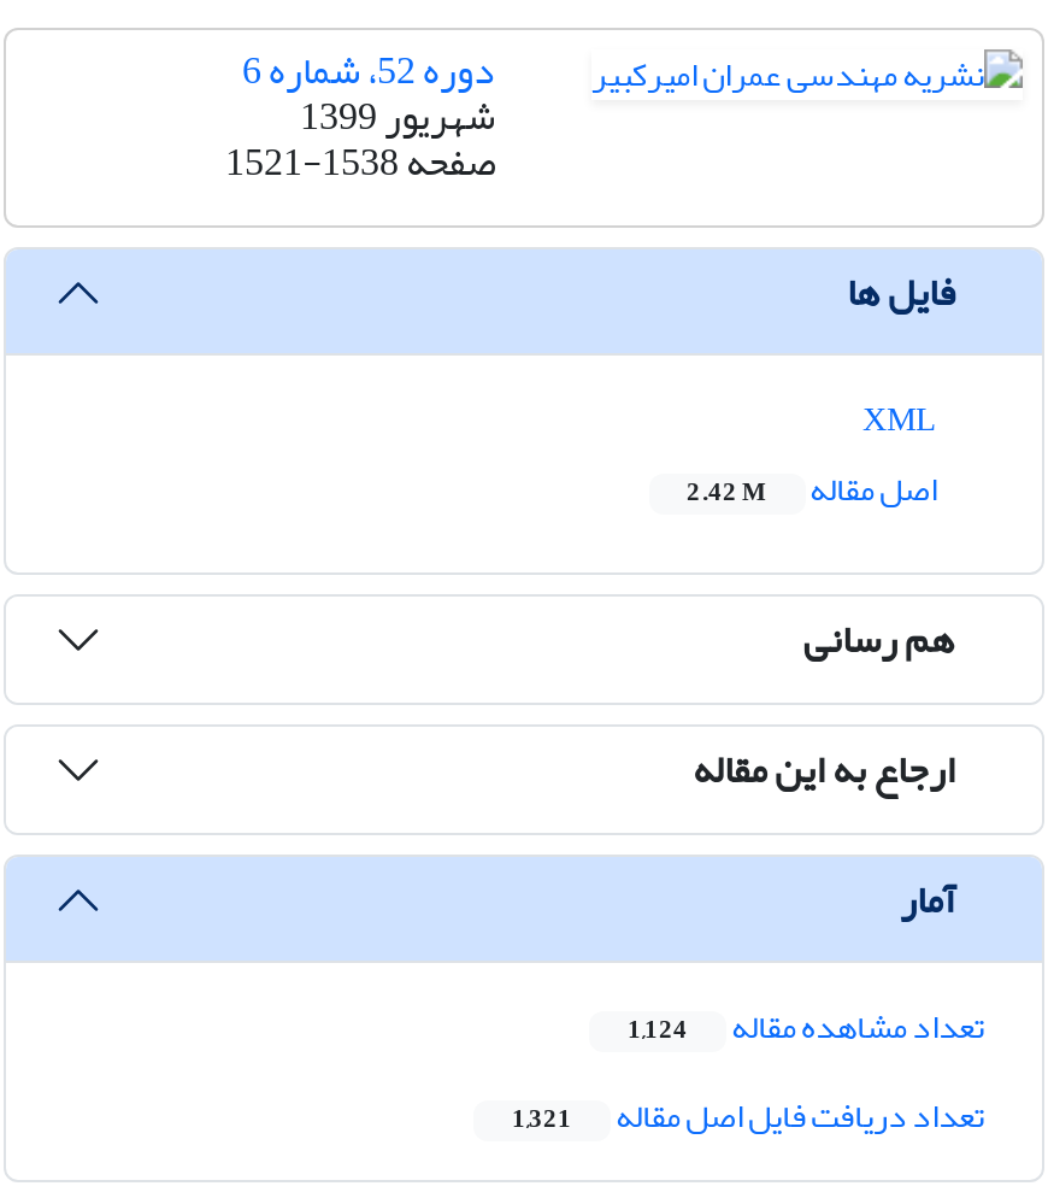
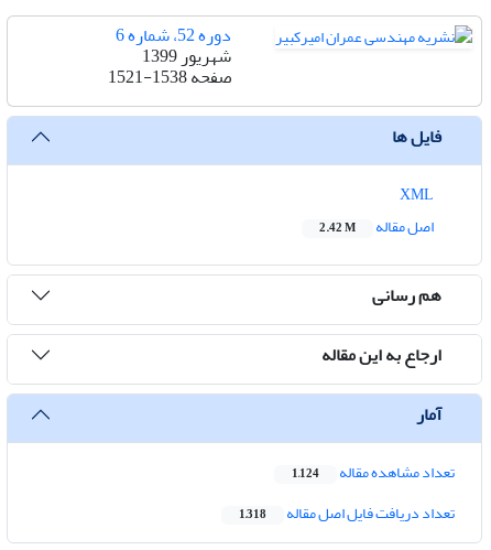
- تعداد دریافت فایل اصل مقاله 1,321
+ تعداد دریافت فایل اصل مقاله 1,318
